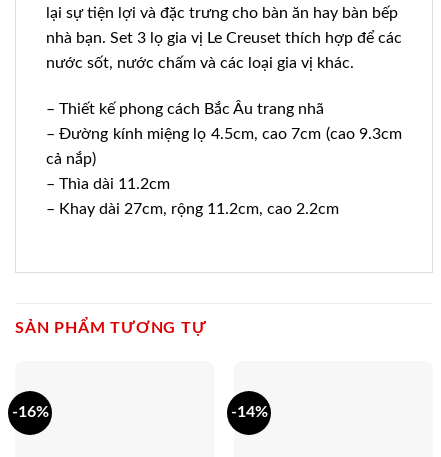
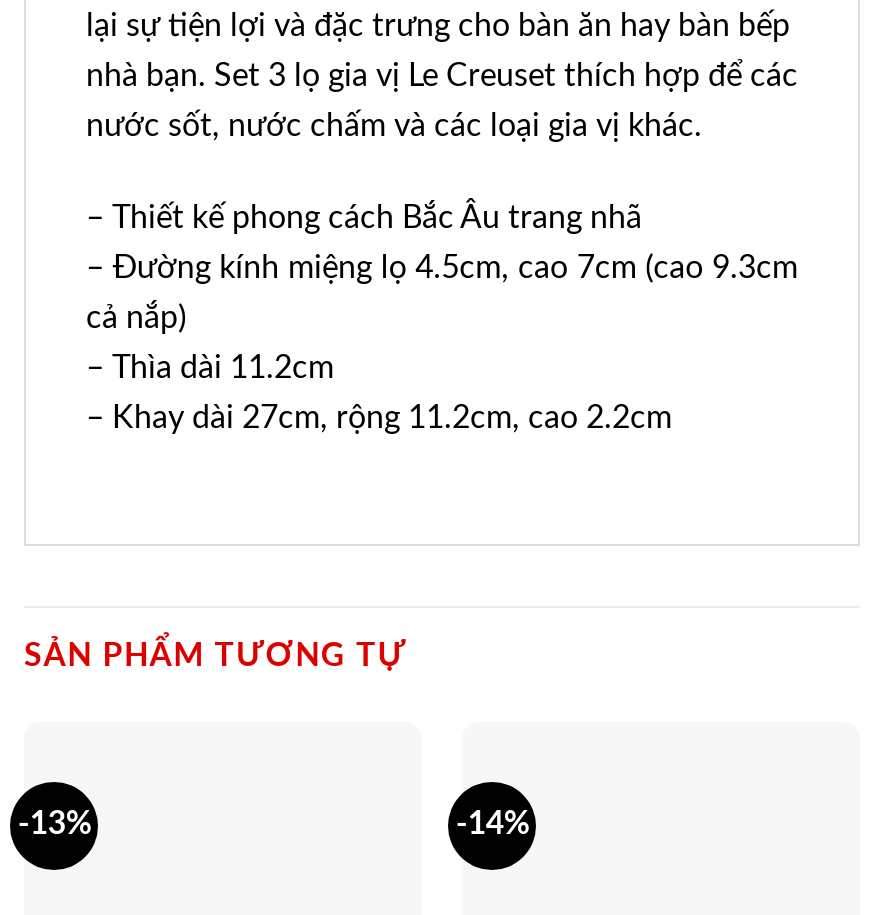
- -16%
+ -13%
